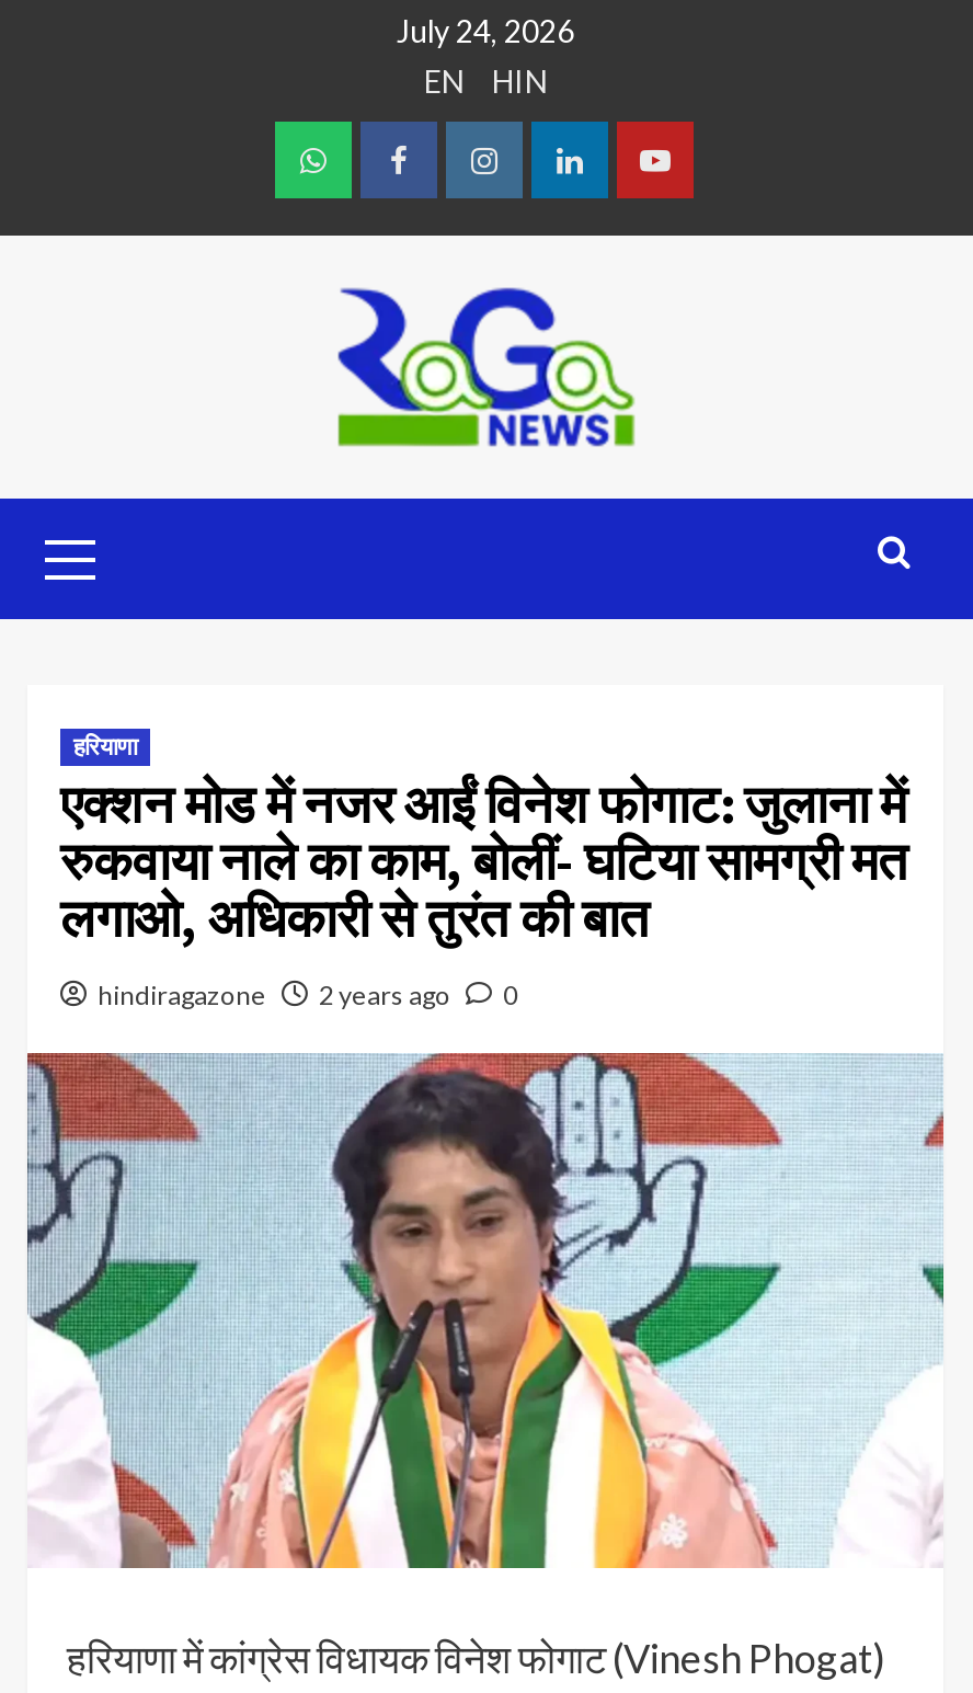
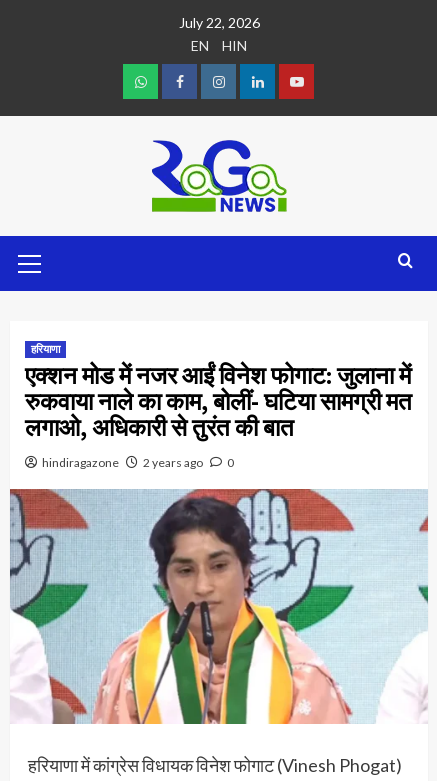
- July 24, 2026
+ July 22, 2026
